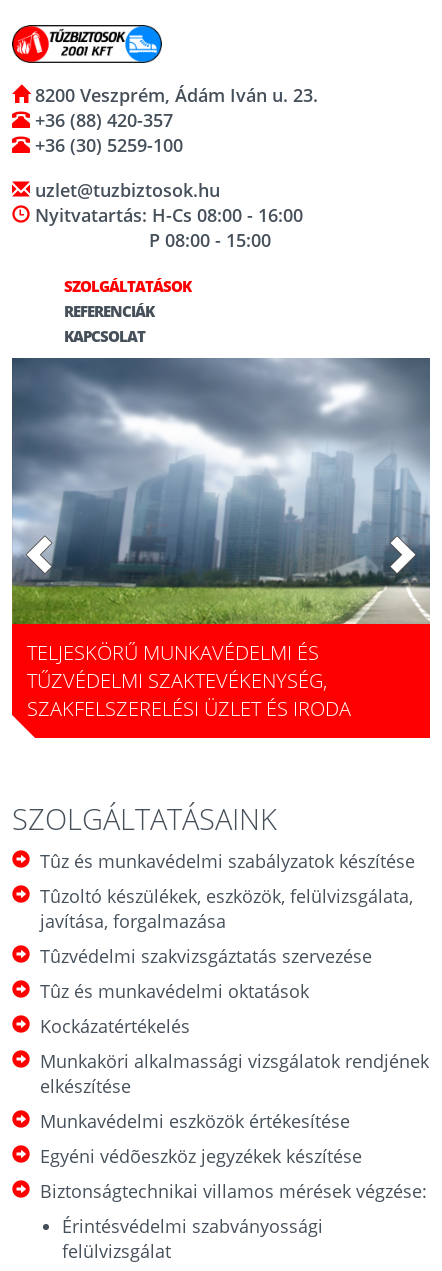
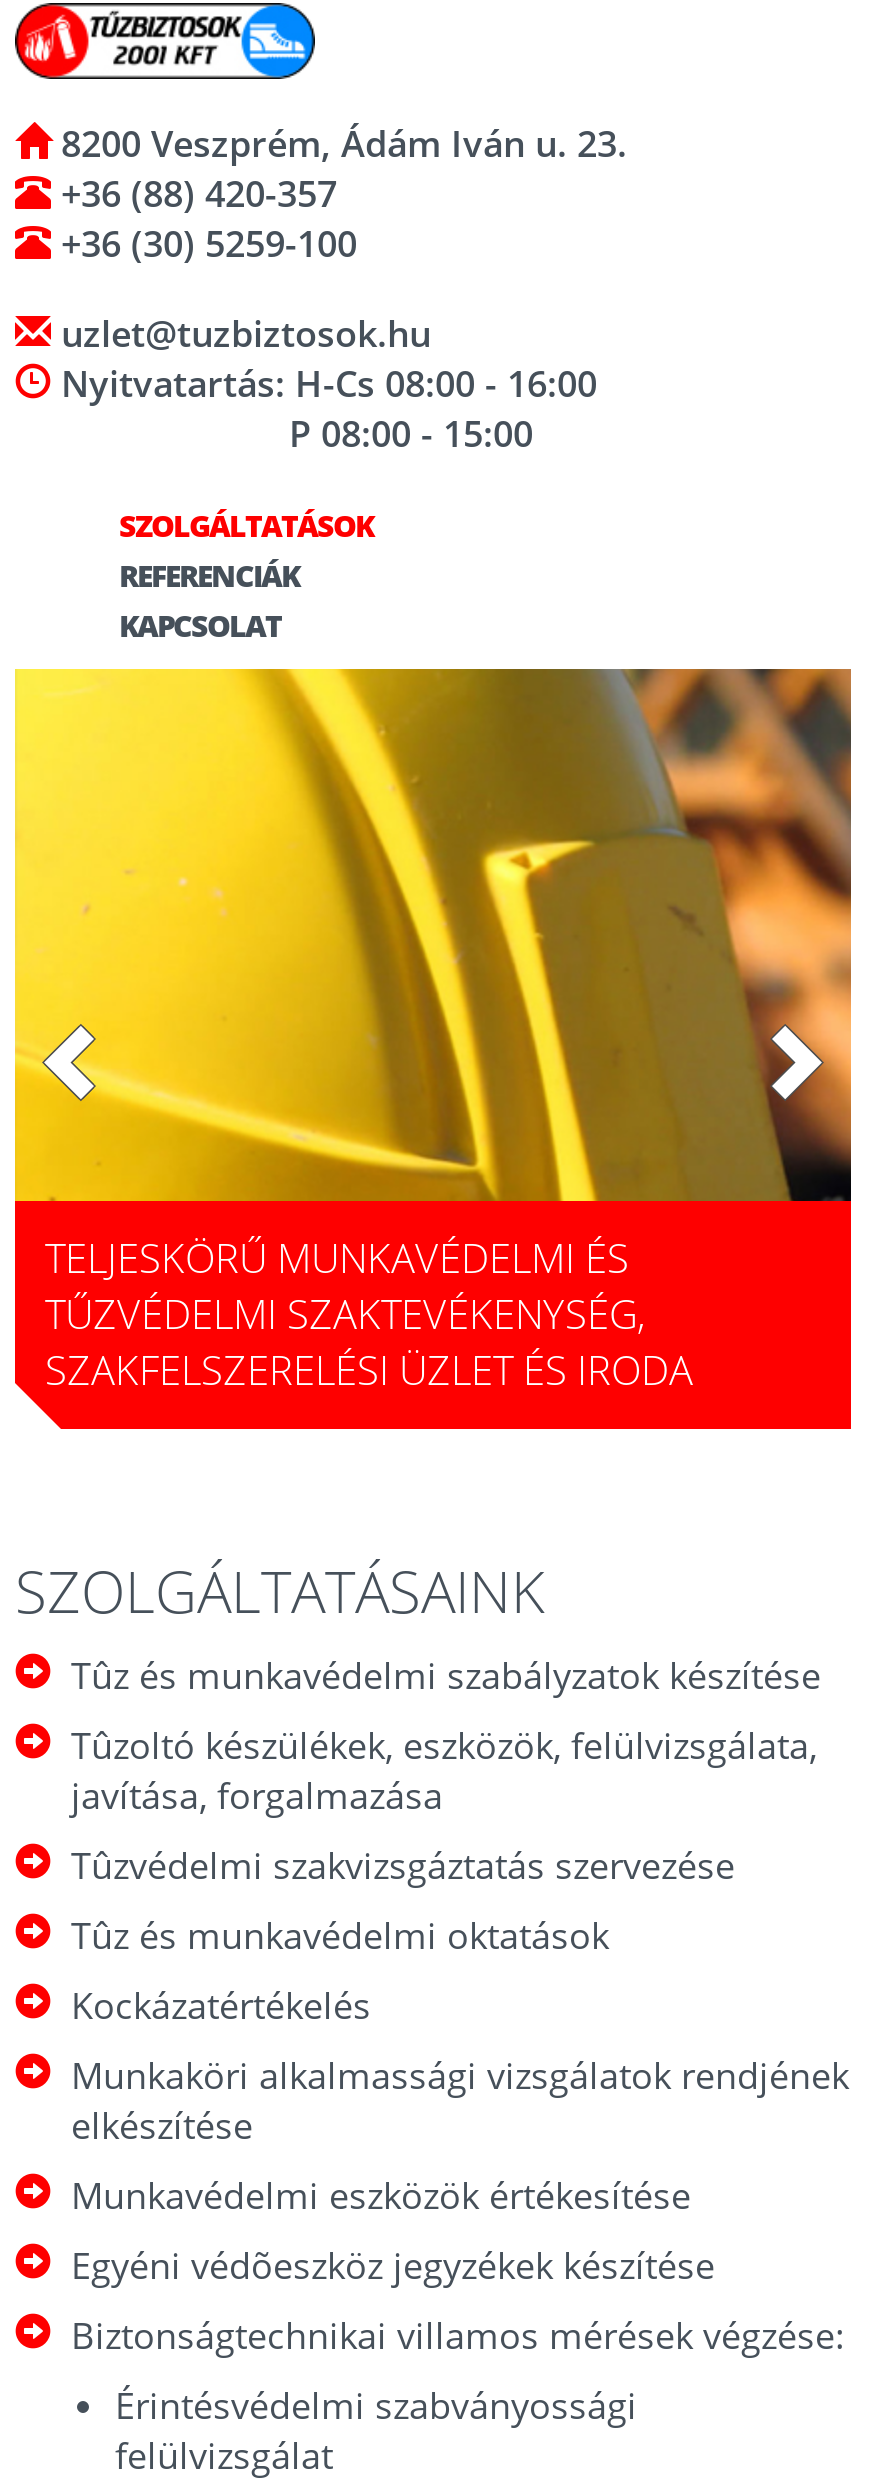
- [image]
+ [image]
